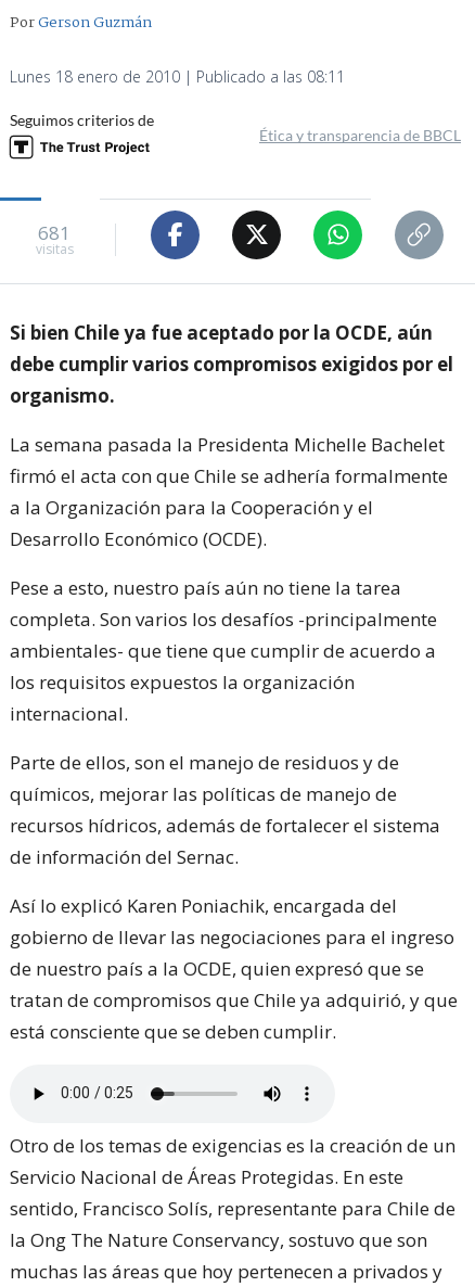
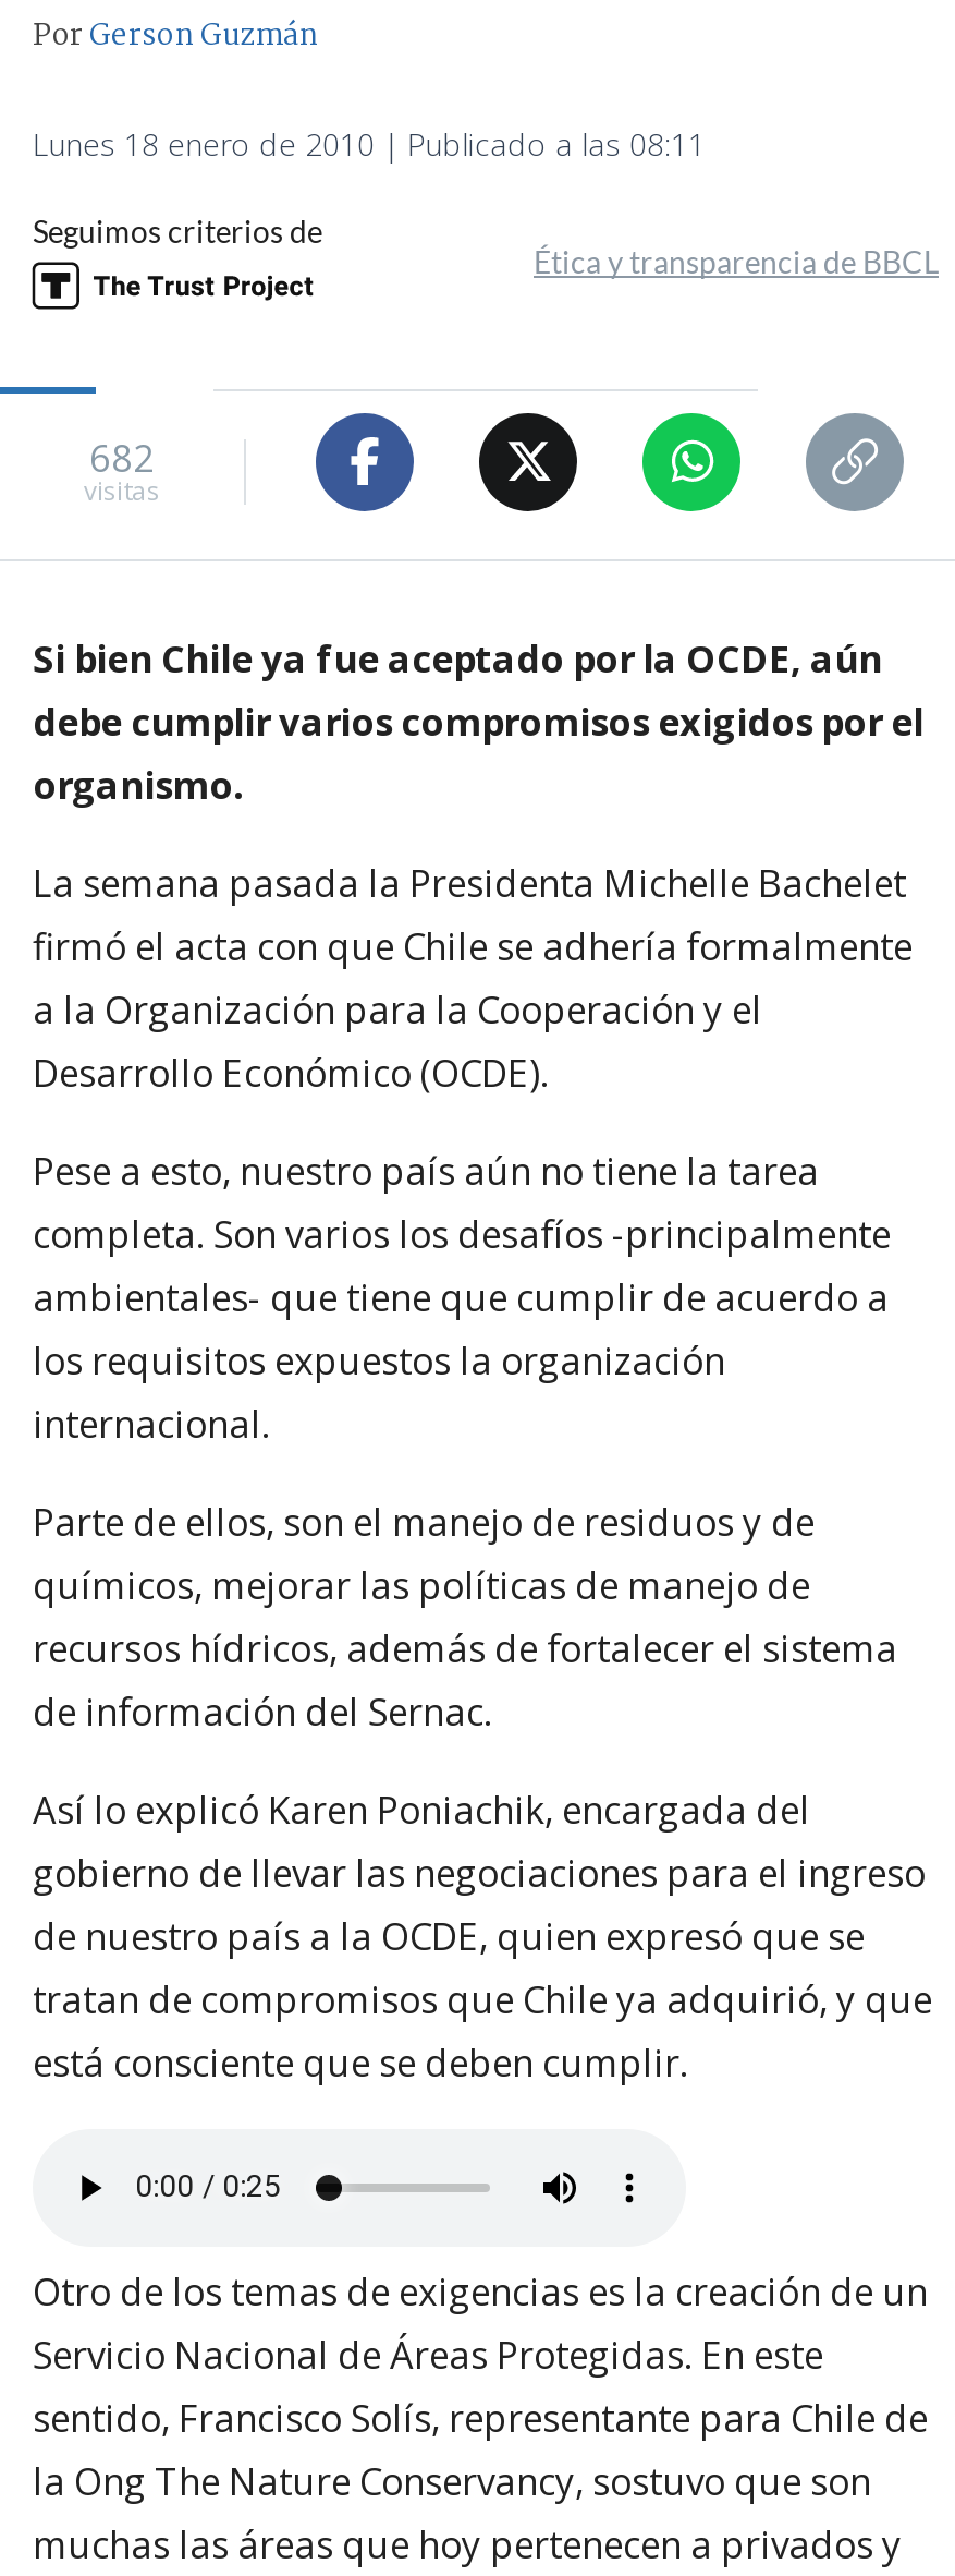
- 681
+ 682
